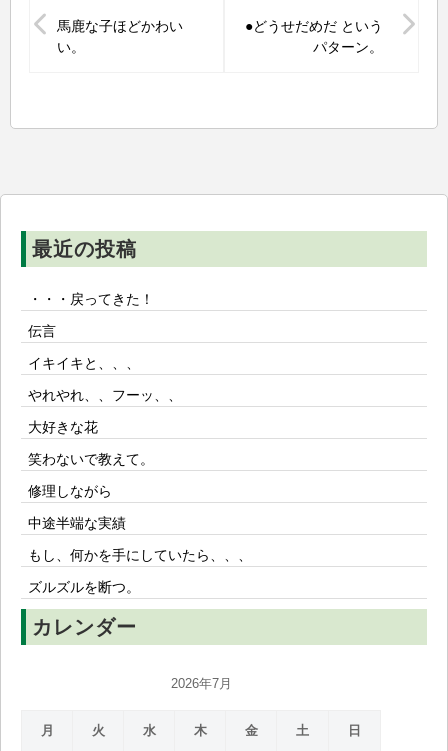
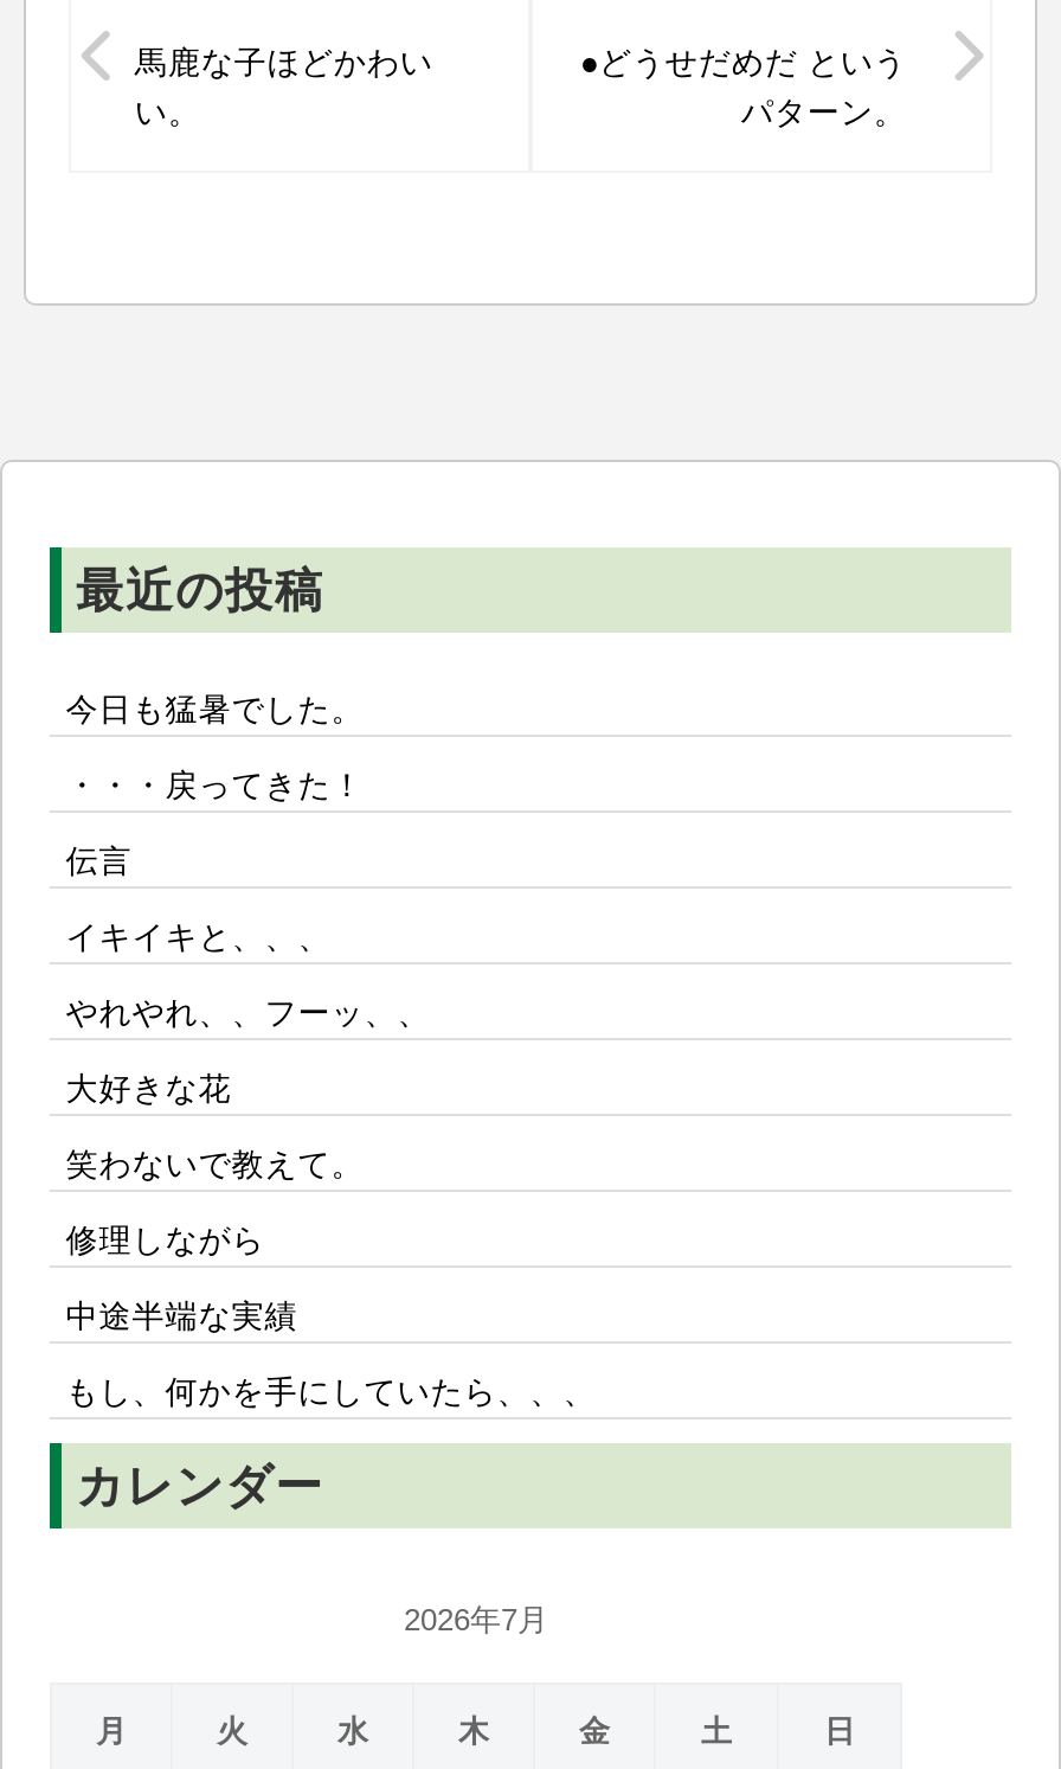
+ 今日も猛暑でした。

moved down: ・・・戻ってきた！ | 伝言 | イキイキと、、、 | ... | 中途半端な実績 | もし、何かを手にしていたら、、、

- ズルズルを断つ。
